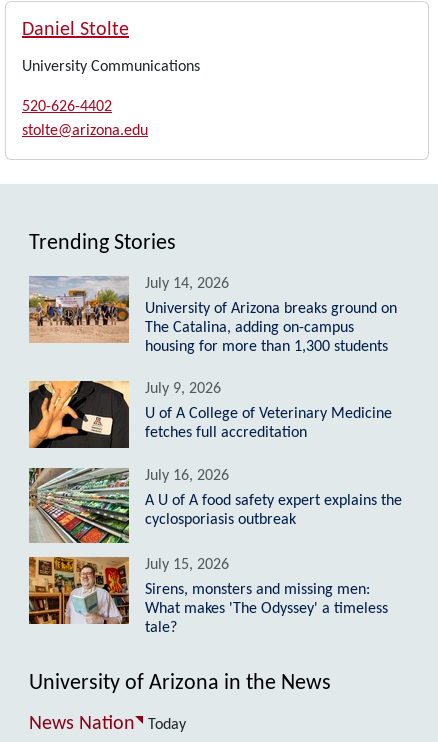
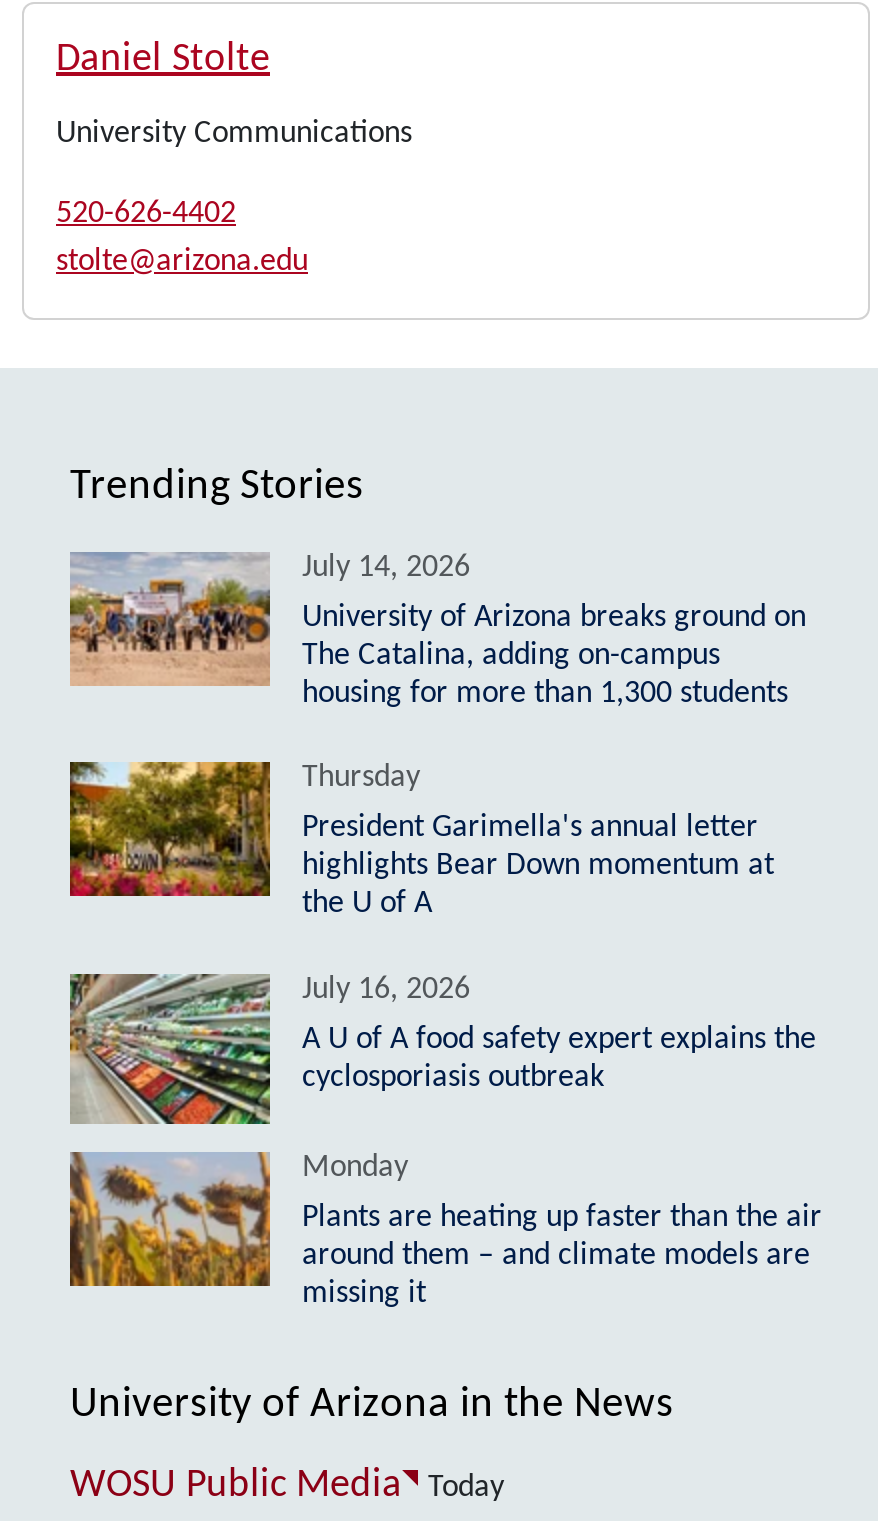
- [image]
- July 9, 2026
+ [image]
+ Thursday

- U of A College of Veterinary Medicine
- fetches full accreditation
+ President Garimella's annual letter
+ highlights Bear Down momentum at
+ the U of A

- [image]
- July 15, 2026
+ [image]
+ Monday

- Sirens, monsters and missing men:
- What makes 'The Odyssey' a timeless
- tale?
+ Plants are heating up faster than the air
+ around them – and climate models are
+ missing it

- News Nation
+ WOSU Public Media
